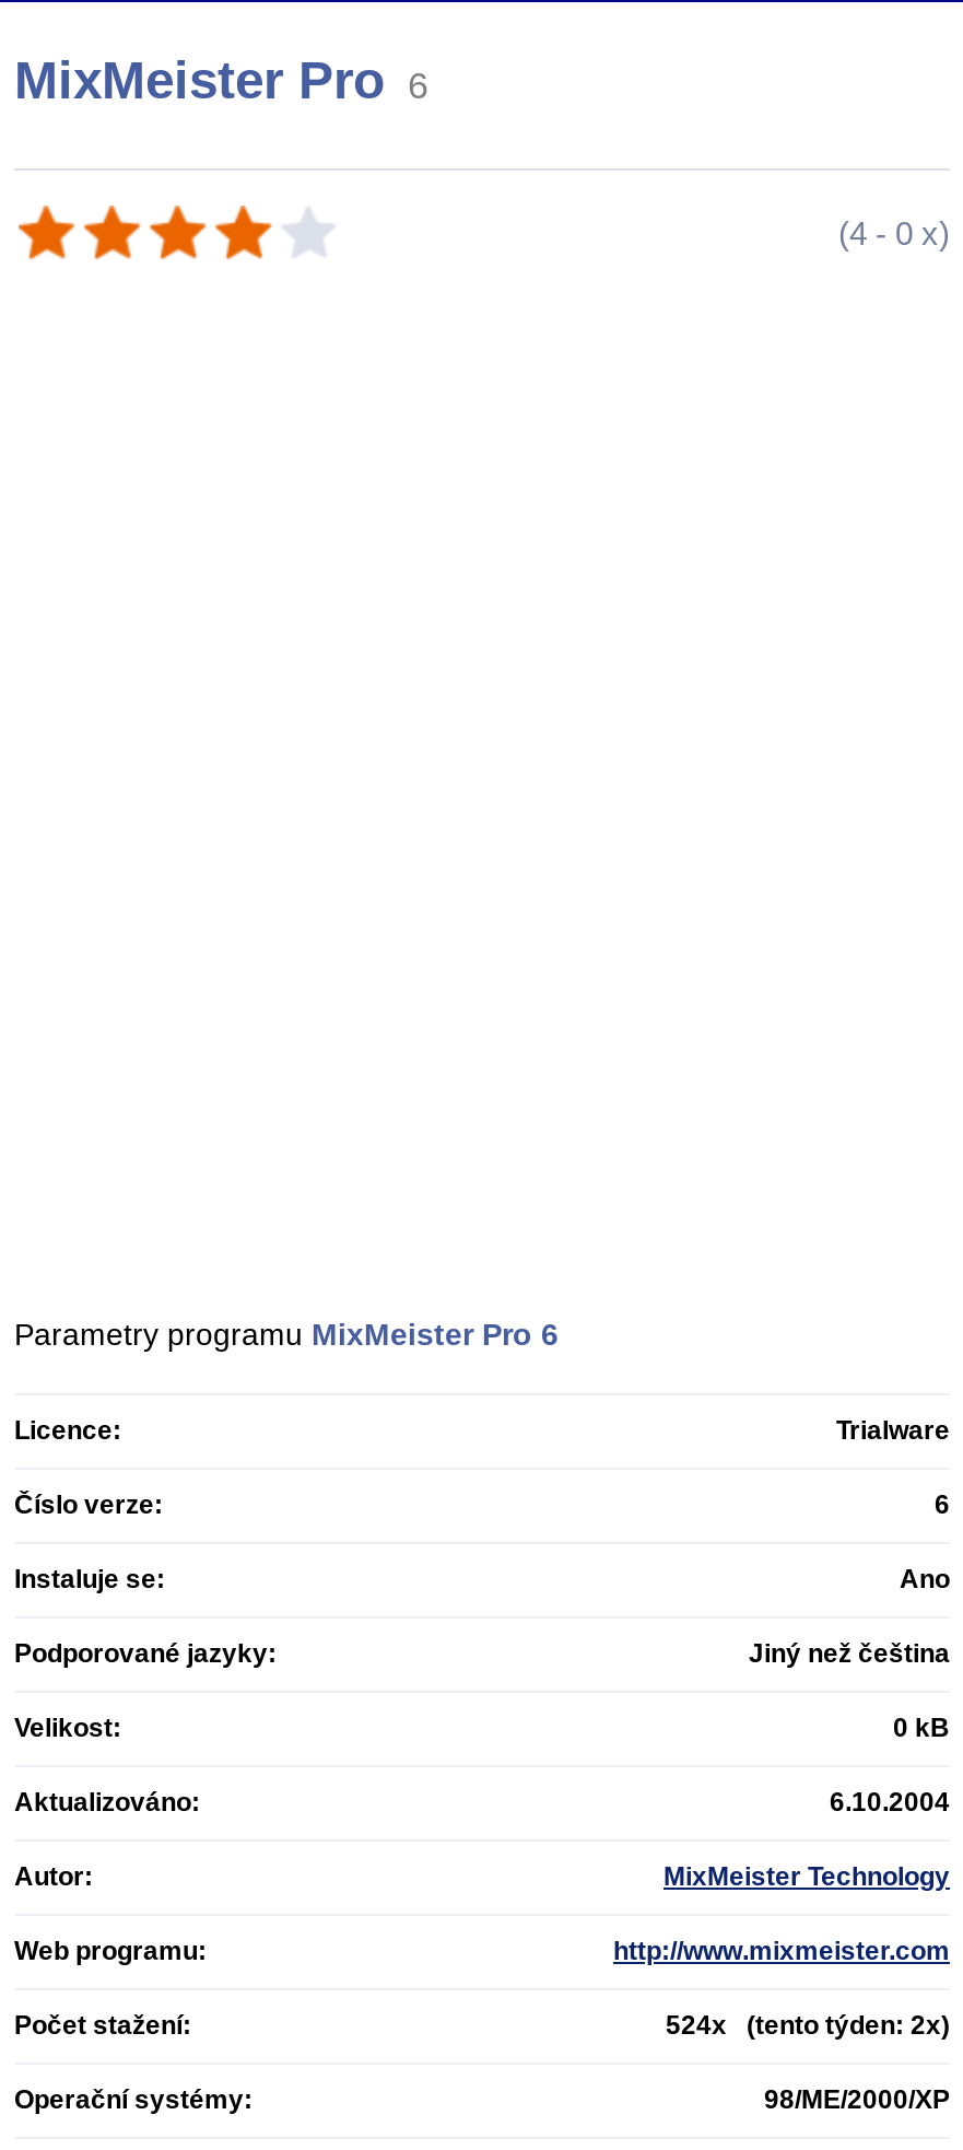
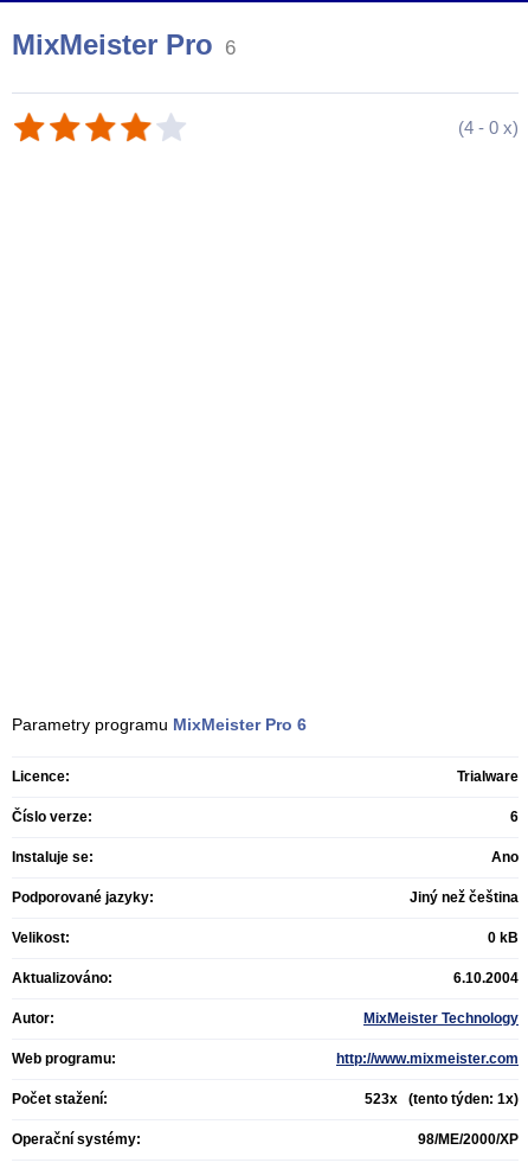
- 524x (tento týden: 2x)
+ 523x (tento týden: 1x)
